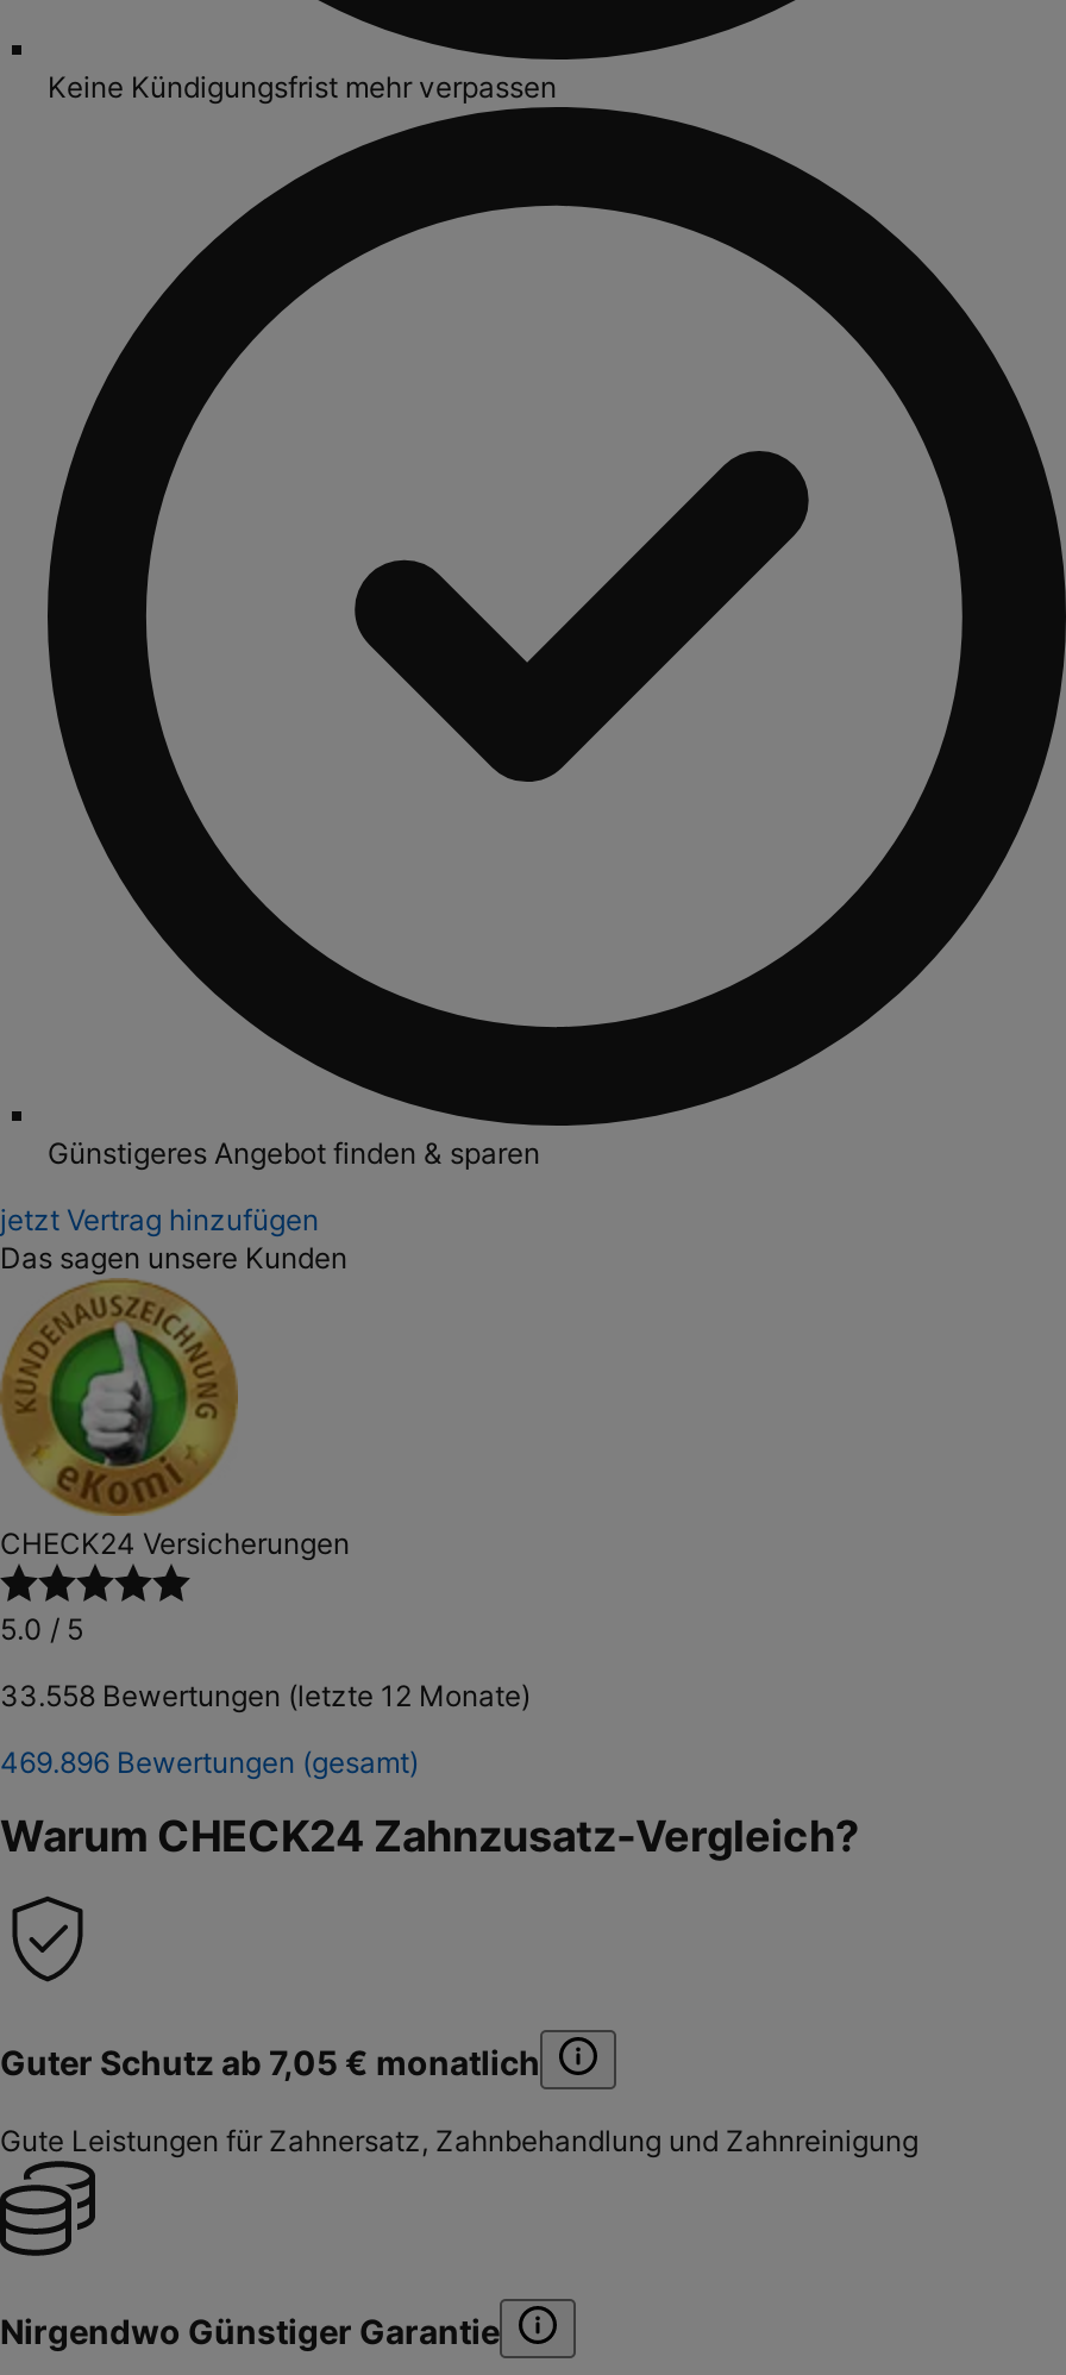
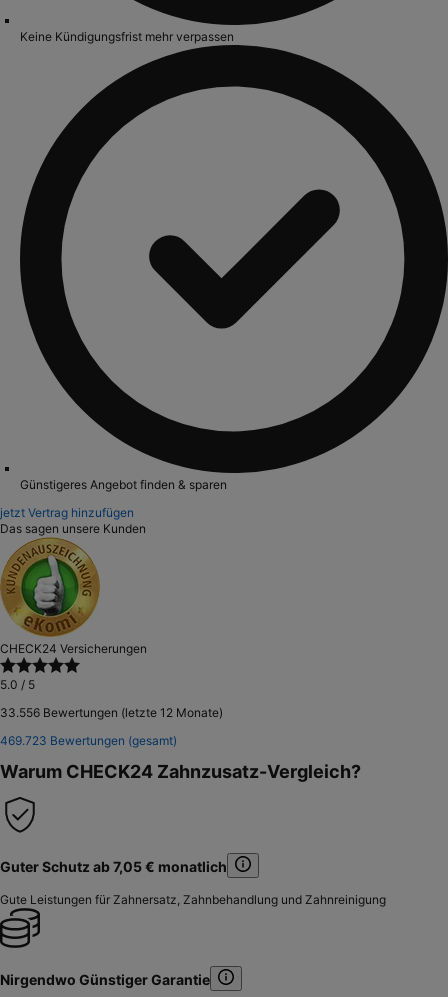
- 33.558 Bewertungen (letzte 12 Monate)
+ 33.556 Bewertungen (letzte 12 Monate)

- 469.896 Bewertungen (gesamt)
+ 469.723 Bewertungen (gesamt)
